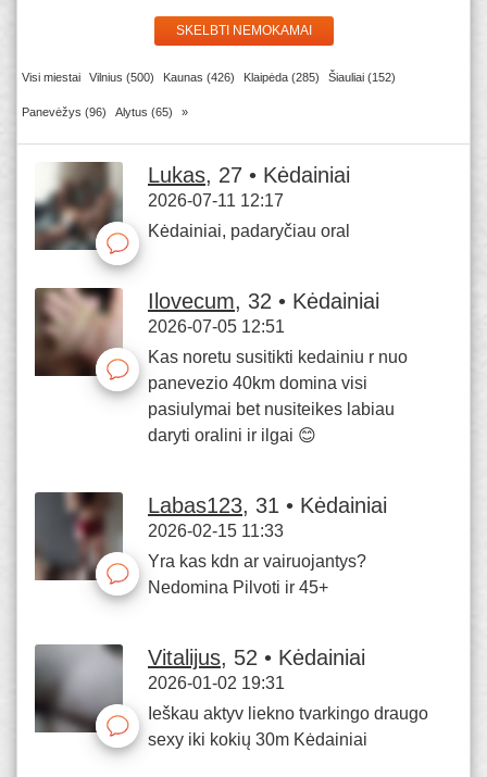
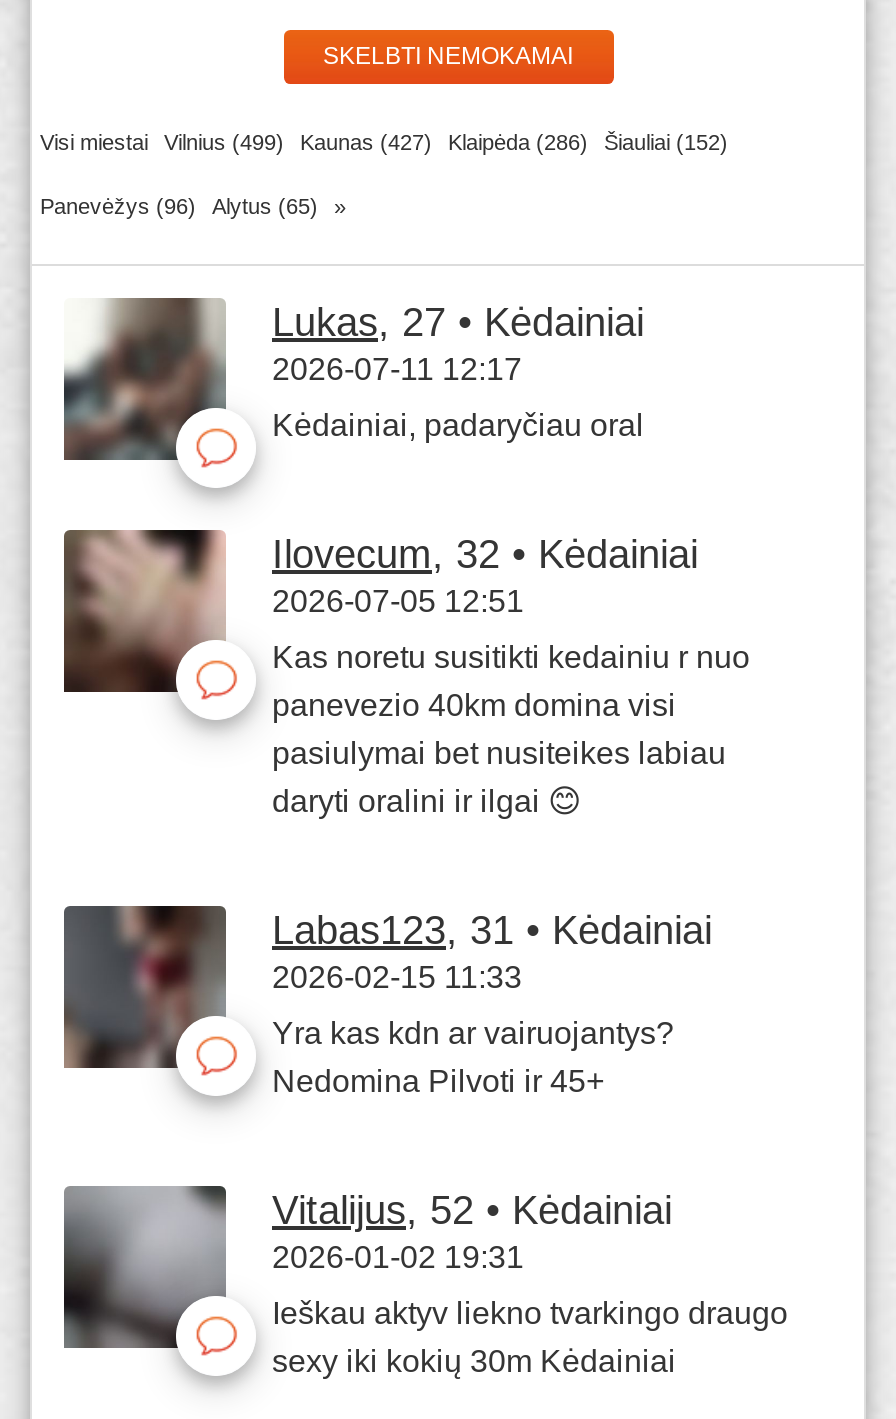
- Vilnius (500)
+ Vilnius (499)

- Kaunas (426)
+ Kaunas (427)

- Klaipėda (285)
+ Klaipėda (286)
